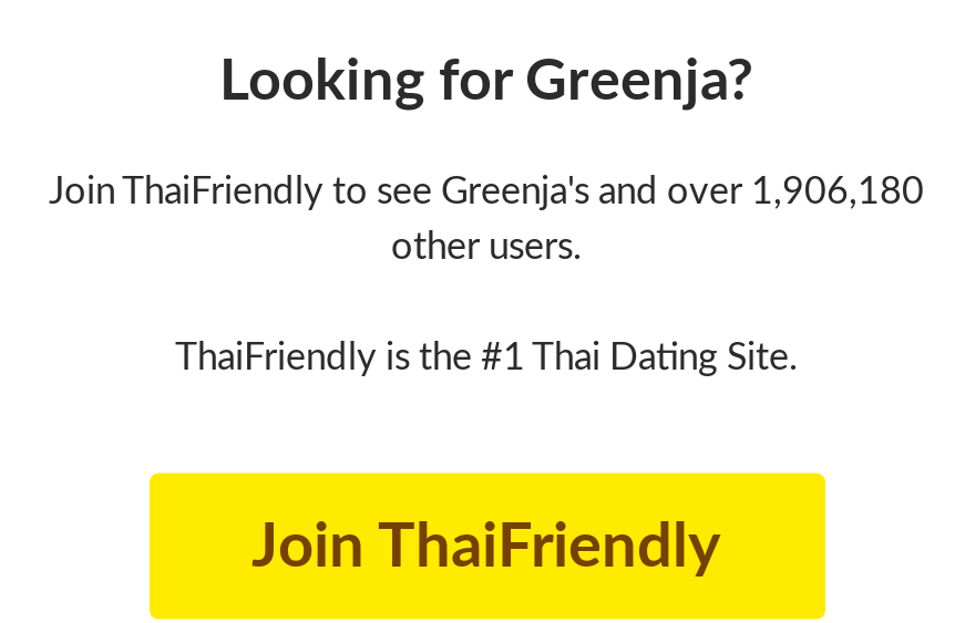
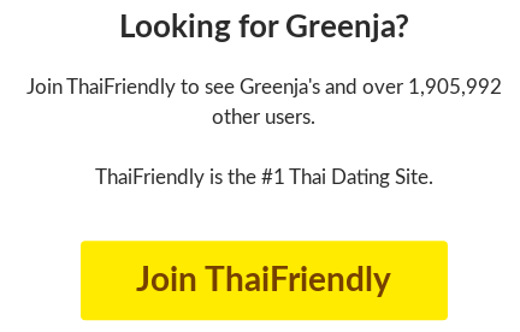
- Join ThaiFriendly to see Greenja's and over 1,906,180
+ Join ThaiFriendly to see Greenja's and over 1,905,992
